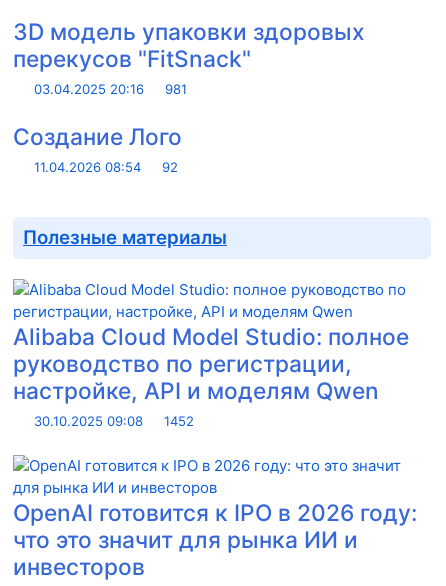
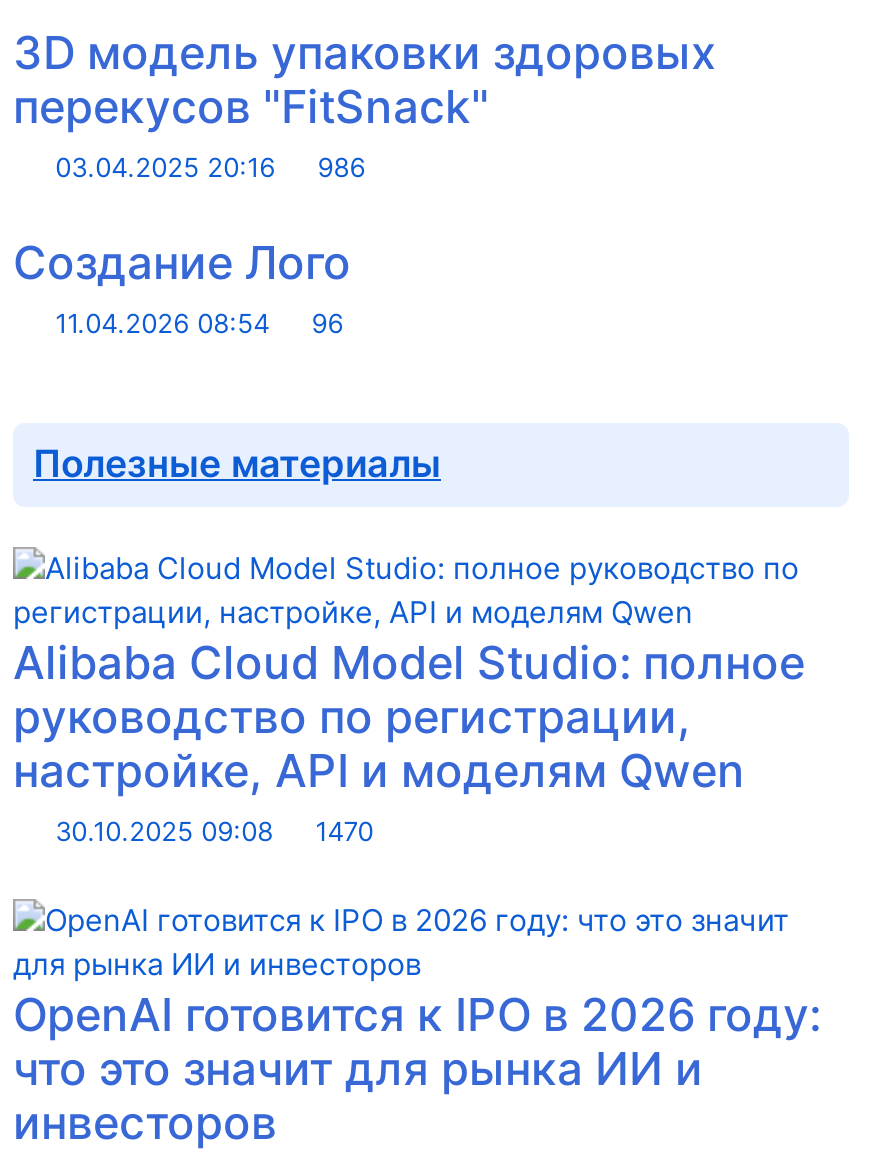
- 03.04.2025 20:16 981
+ 03.04.2025 20:16 986

- 11.04.2026 08:54 92
+ 11.04.2026 08:54 96

- 30.10.2025 09:08 1452
+ 30.10.2025 09:08 1470
